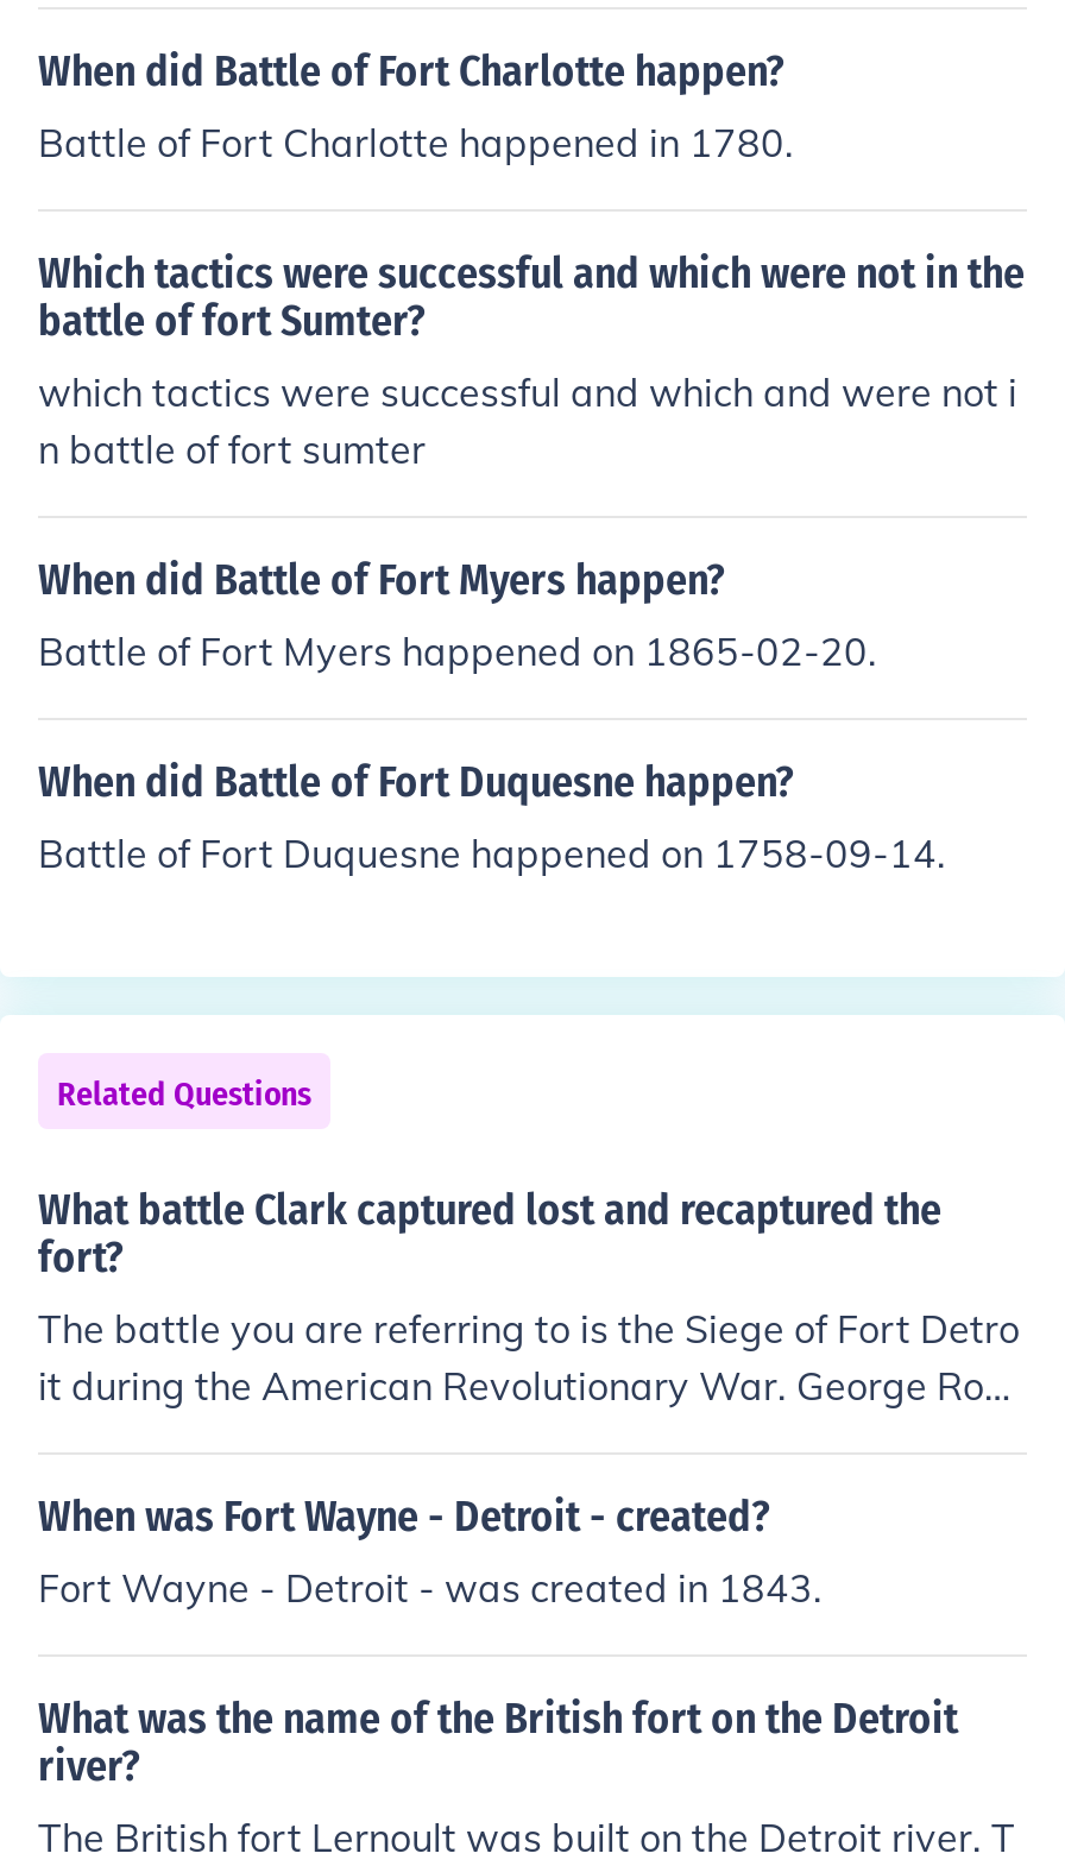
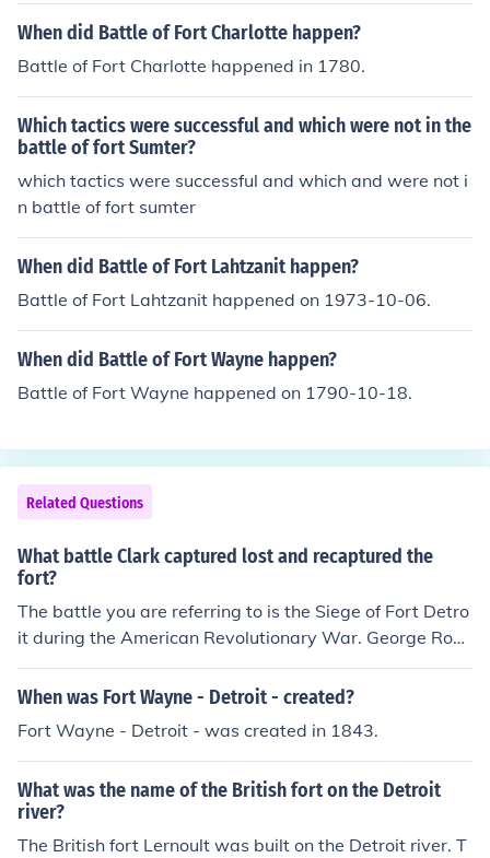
- When did Battle of Fort Myers happen?
+ When did Battle of Fort Lahtzanit happen?

- Battle of Fort Myers happened on 1865-02-20.
+ Battle of Fort Lahtzanit happened on 1973-10-06.

- When did Battle of Fort Duquesne happen?
+ When did Battle of Fort Wayne happen?

- Battle of Fort Duquesne happened on 1758-09-14.
+ Battle of Fort Wayne happened on 1790-10-18.
